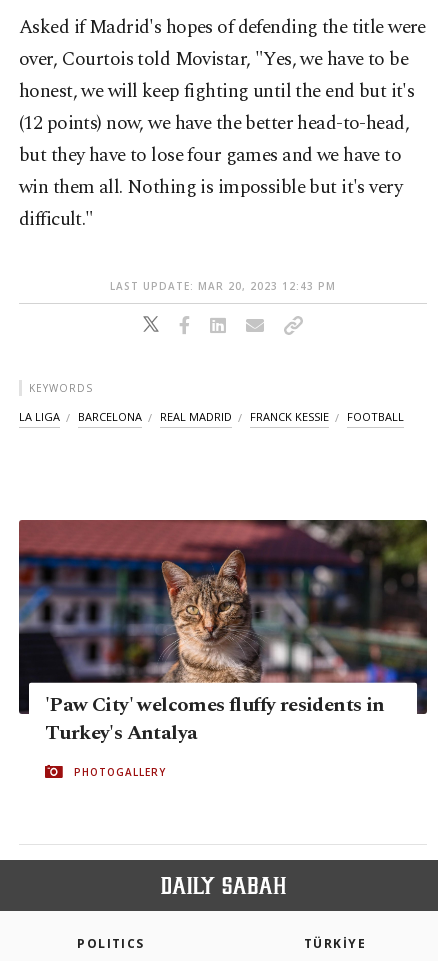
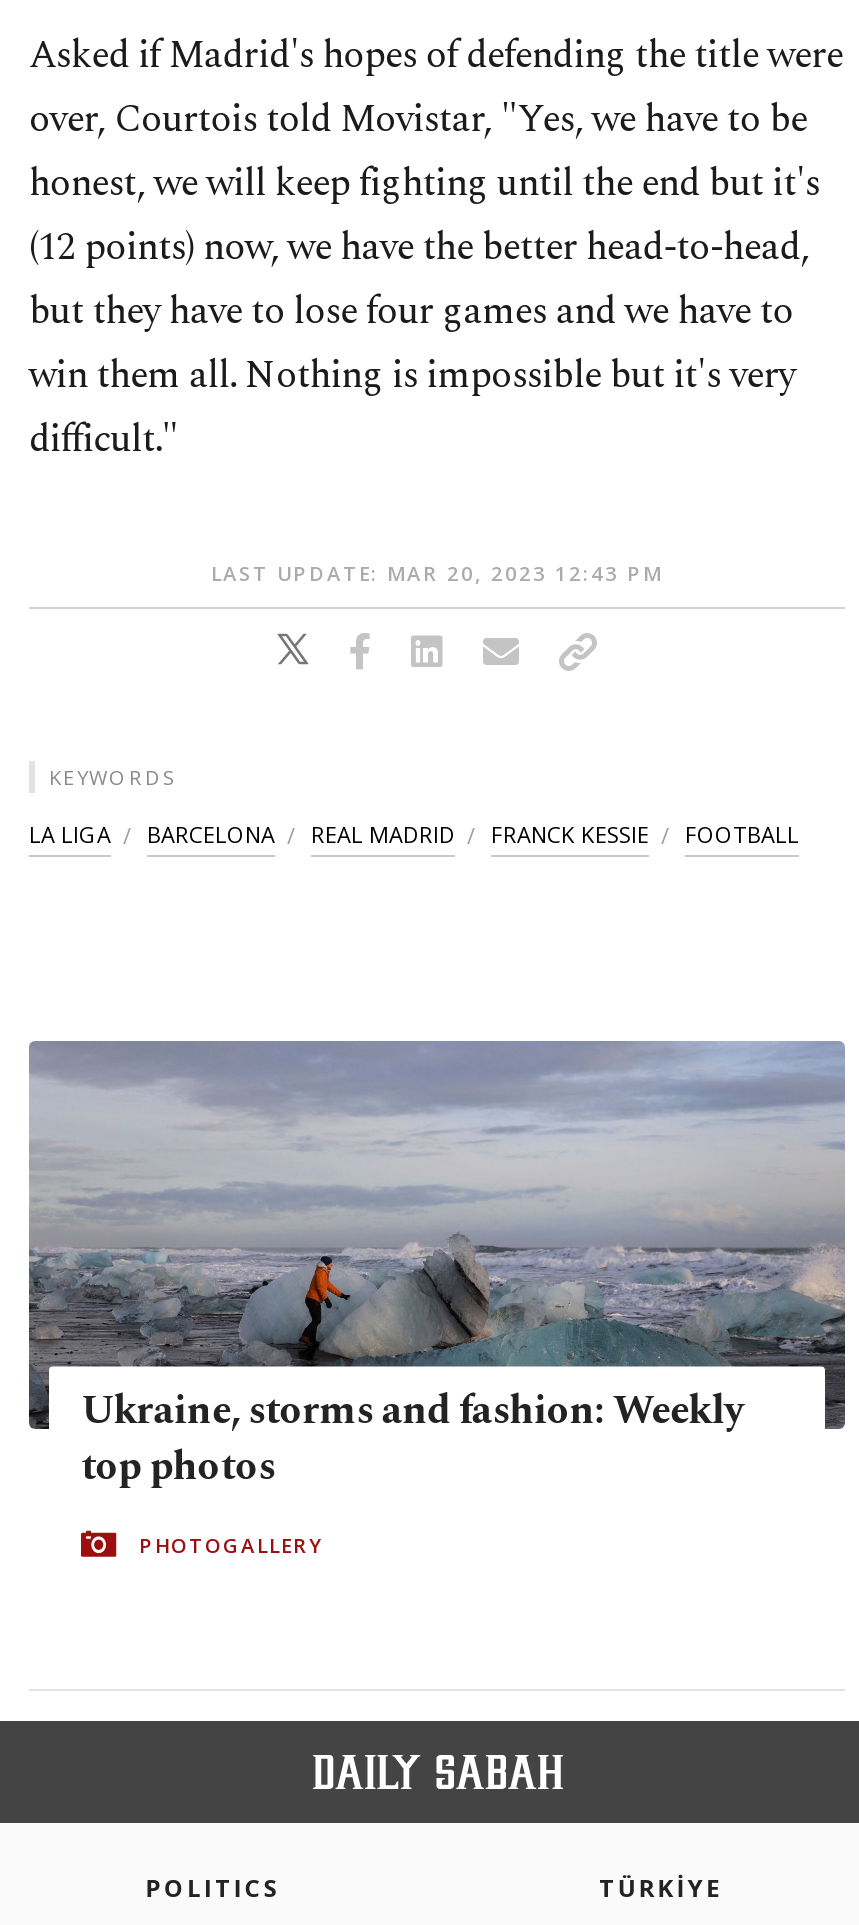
- [image]
- 'Paw City' welcomes fluffy residents in
- Turkey's Antalya
+ [image]
+ Ukraine, storms and fashion: Weekly
+ top photos
